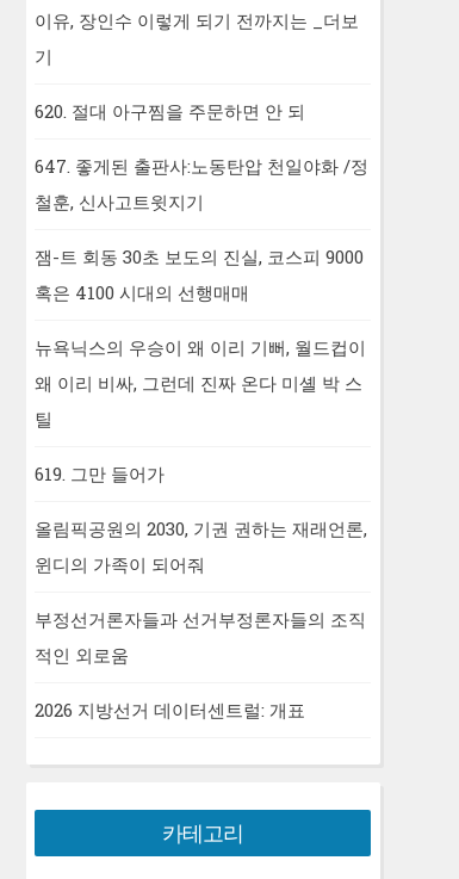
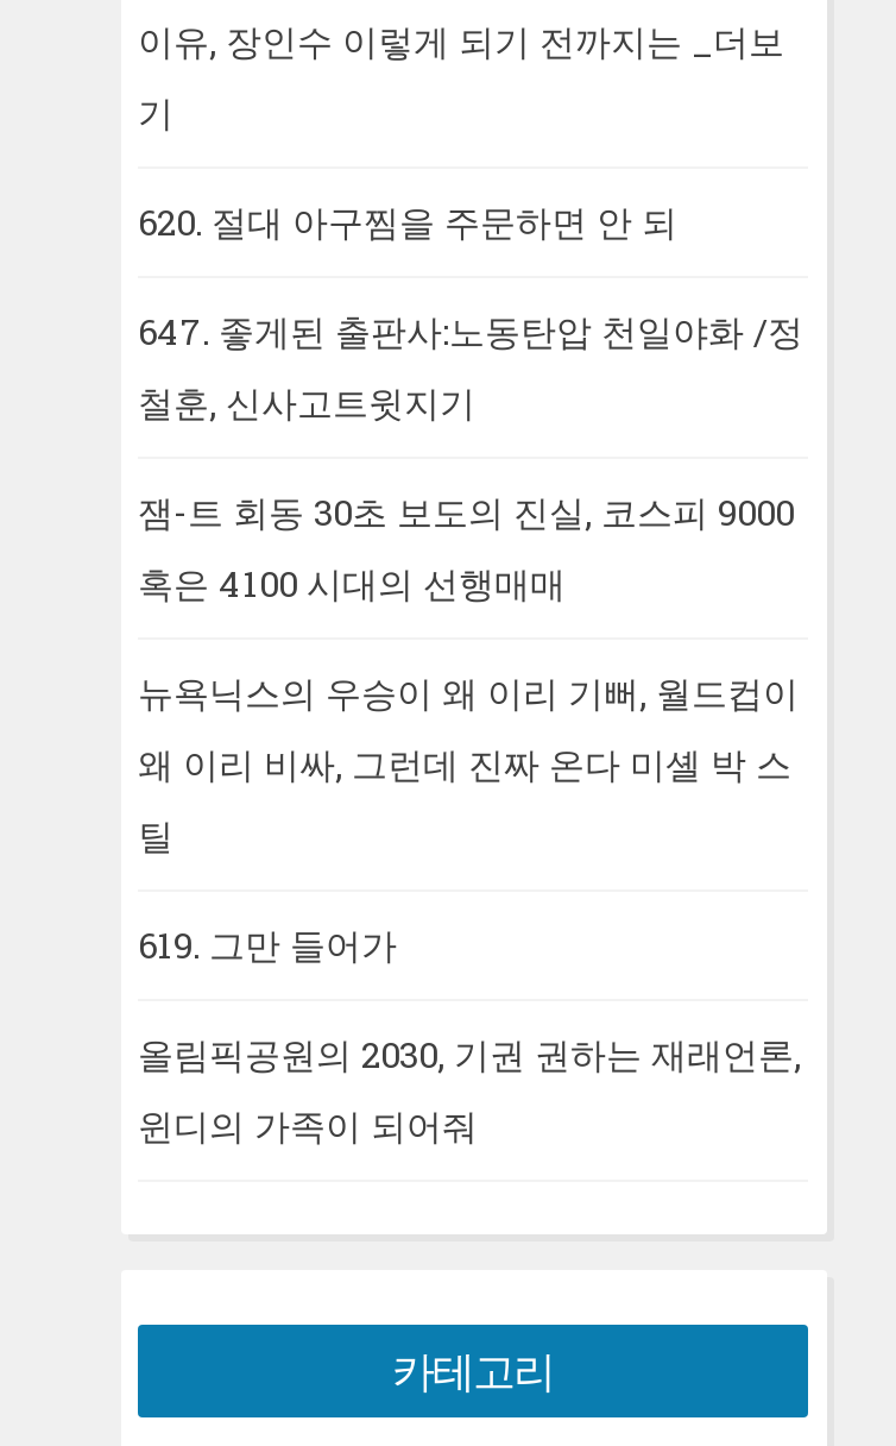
- 부정선거론자들과 선거부정론자들의 조직
- 적인 외로움
- 2026 지방선거 데이터센트럴: 개표
